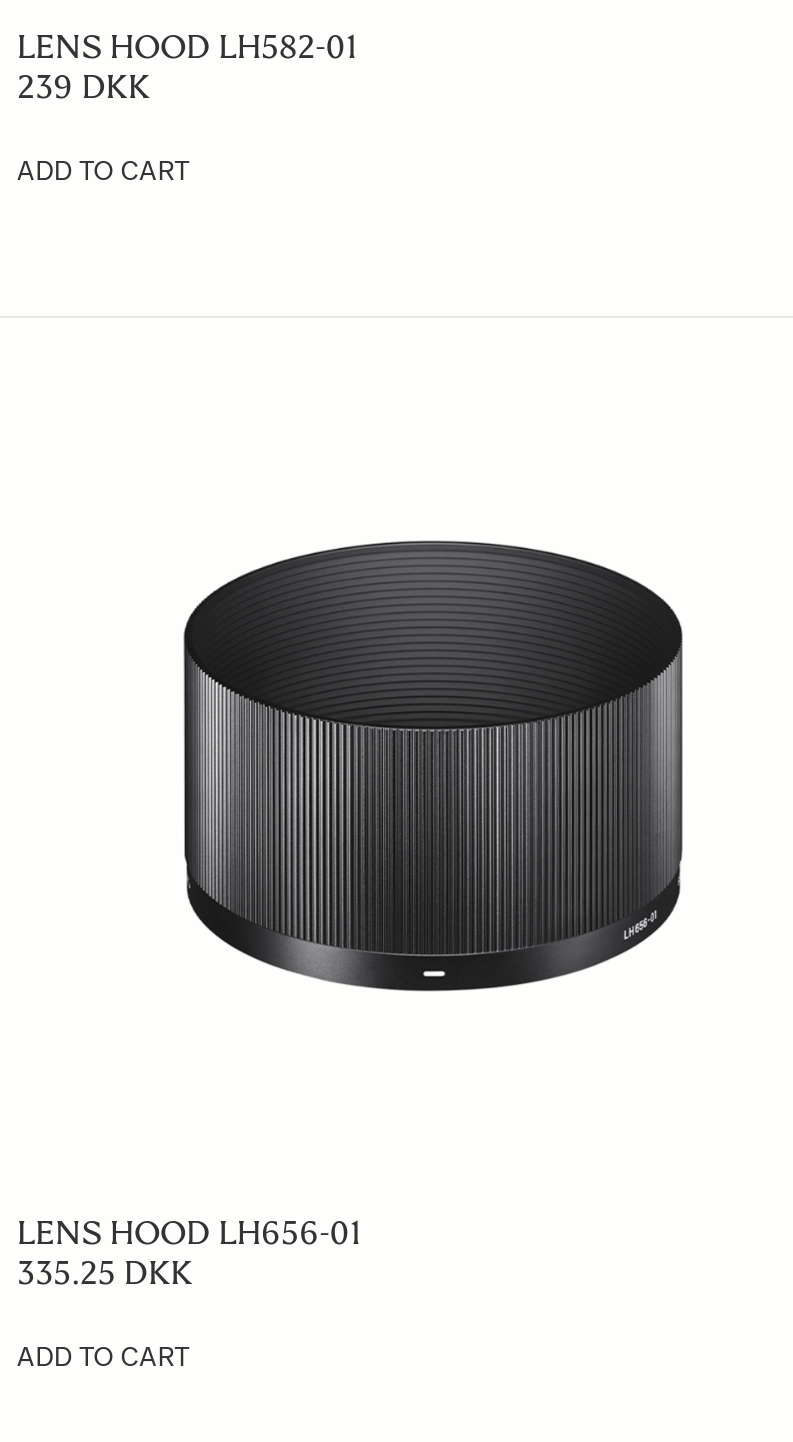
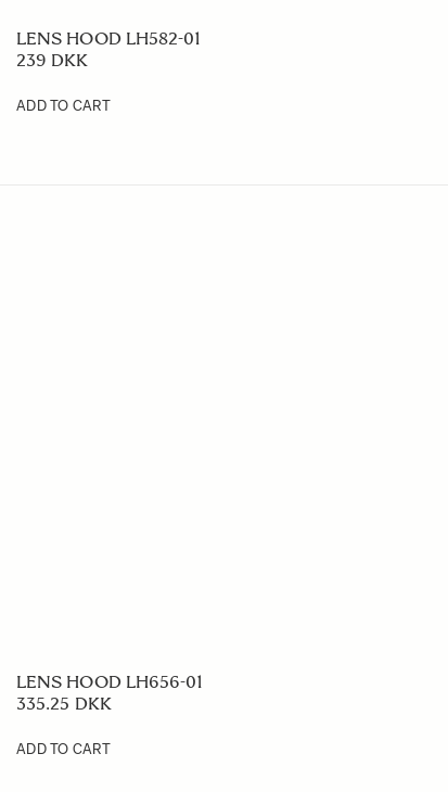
- [image]
